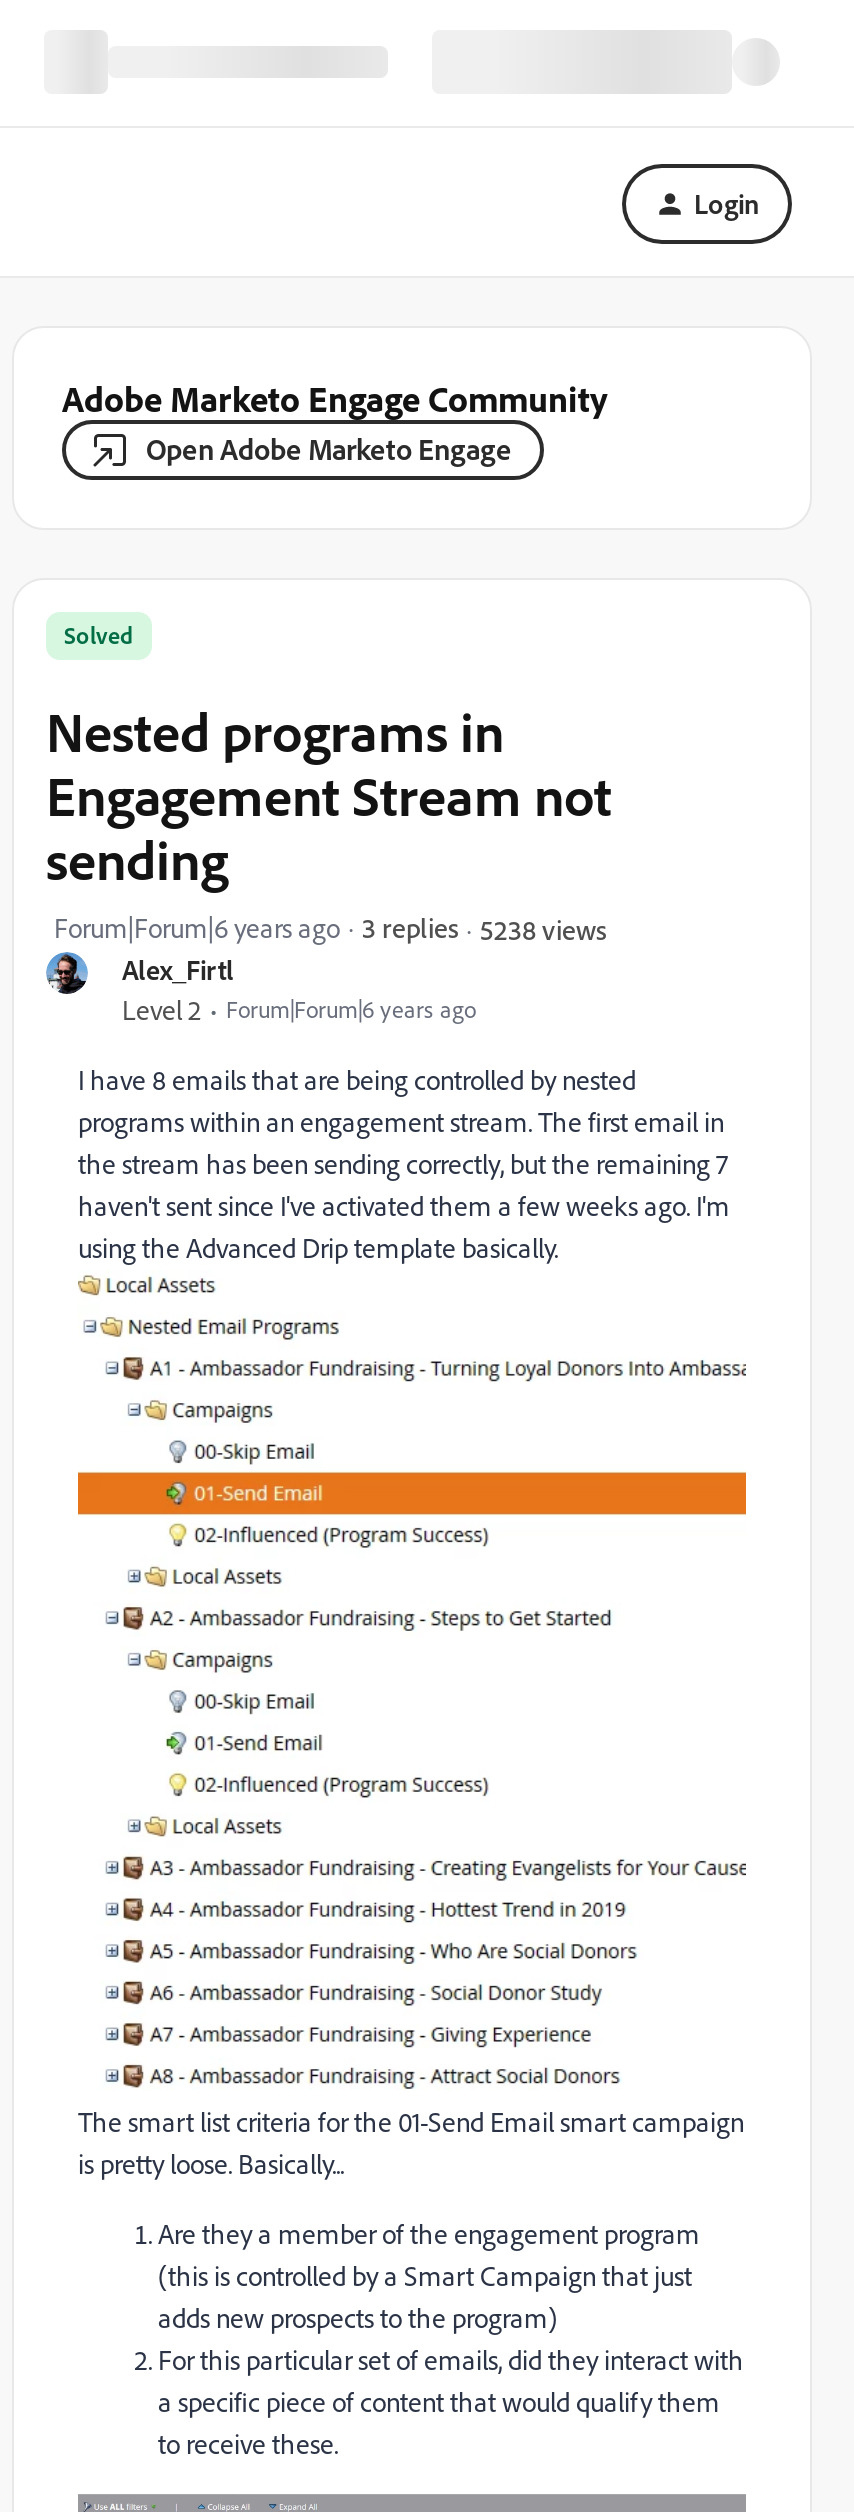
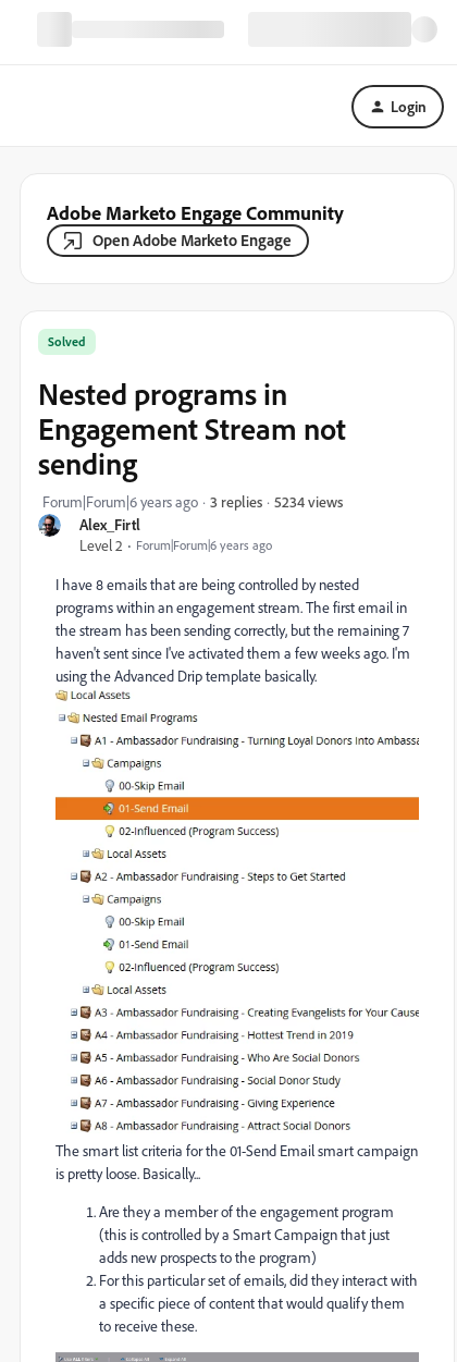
- 5238 views
+ 5234 views
